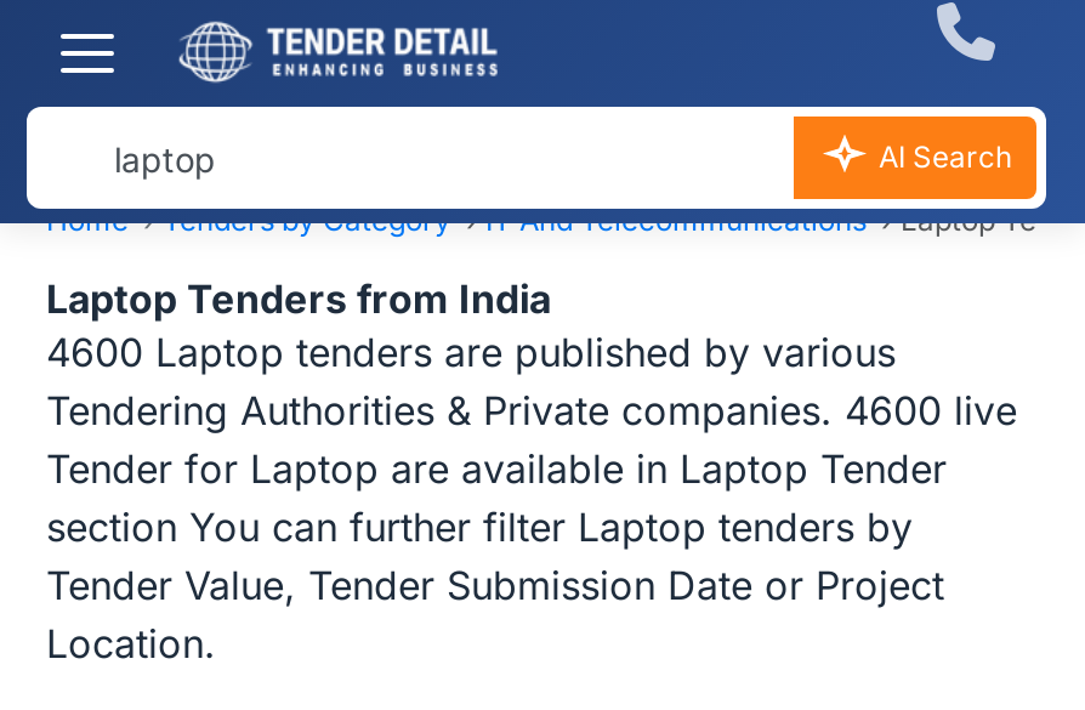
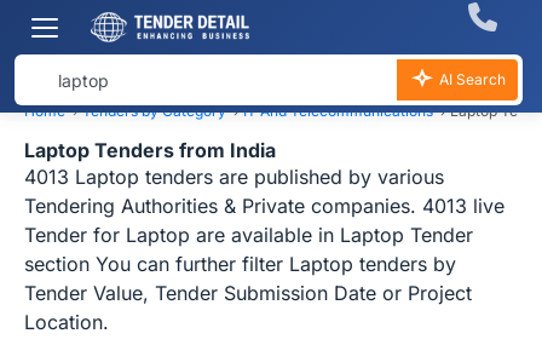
- 4600 Laptop tenders are published by various
+ 4013 Laptop tenders are published by various

- Tendering Authorities & Private companies. 4600 live
+ Tendering Authorities & Private companies. 4013 live
